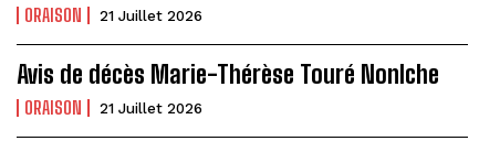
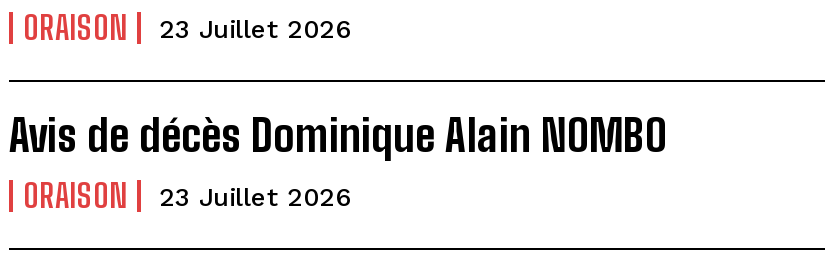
- ORAISON 21 Juillet 2026
+ ORAISON 23 Juillet 2026

- Avis de décès Marie-Thérèse Touré Nonlche
+ Avis de décès Dominique Alain NOMBO

- ORAISON 21 Juillet 2026
+ ORAISON 23 Juillet 2026
